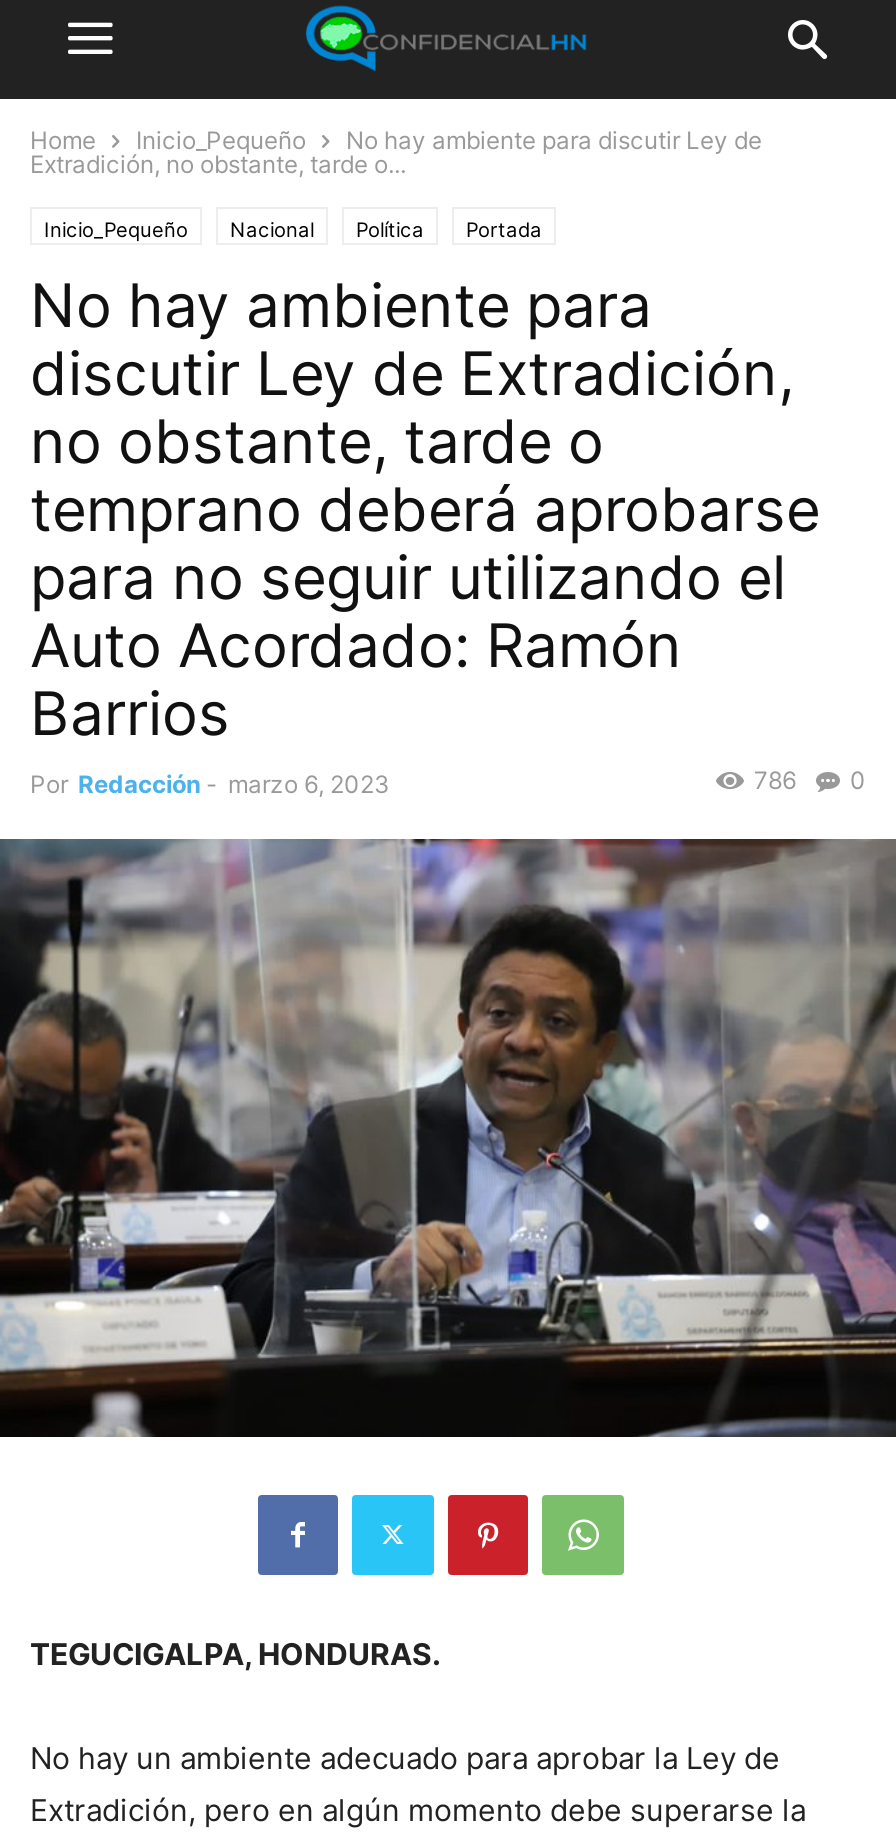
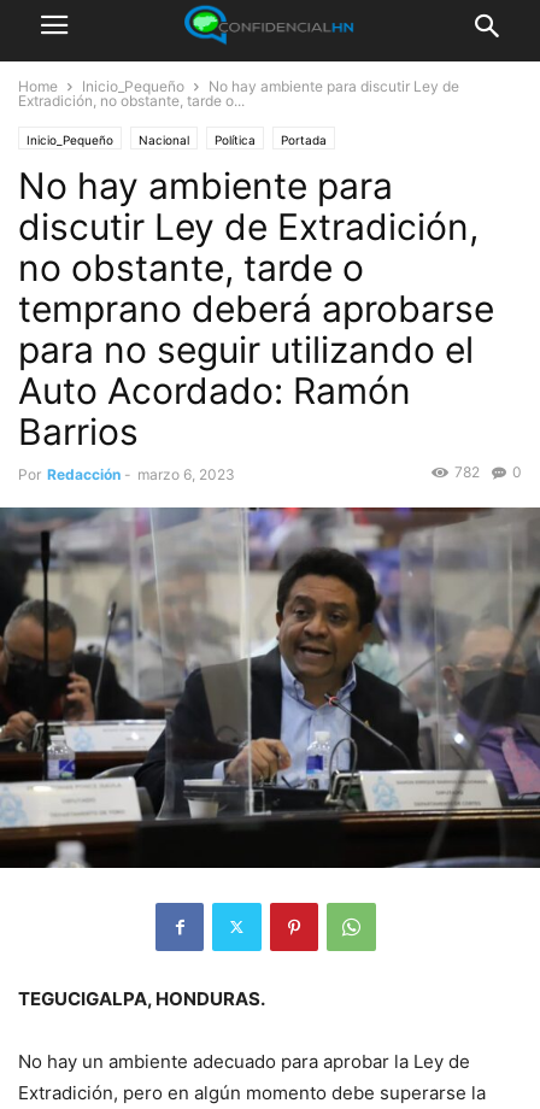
- 786 0
+ 782 0
